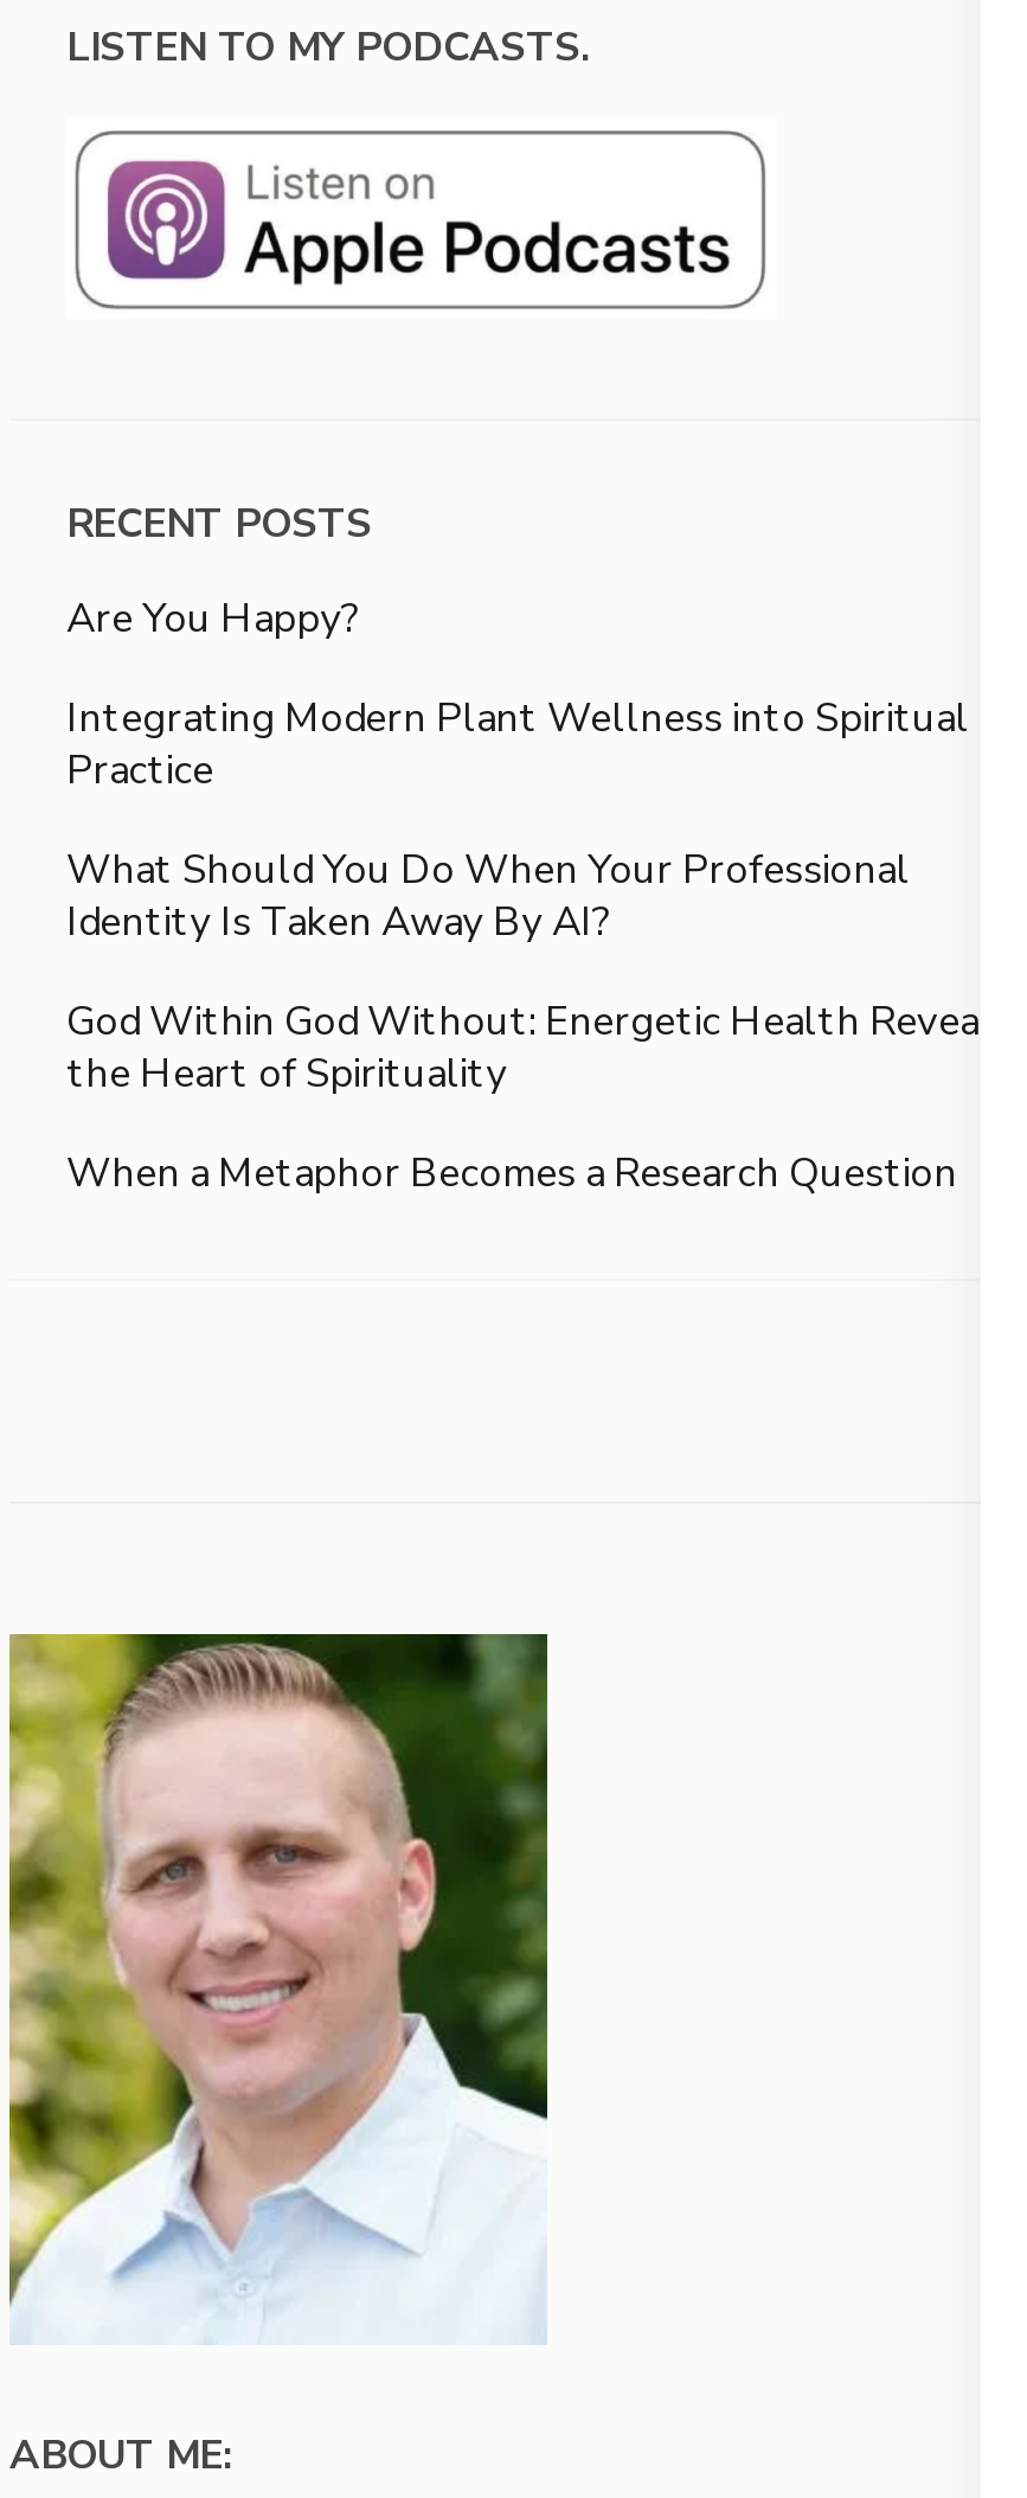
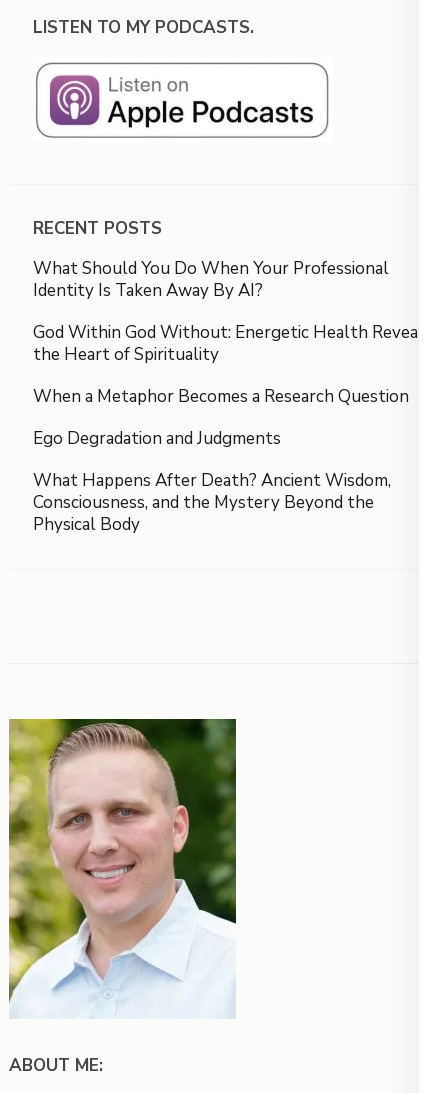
- Are You Happy?
- Integrating Modern Plant Wellness into Spiritual
- Practice

moved up: What Should You Do When Your Professional | Identity Is Taken Away By AI? | the Heart of Spirituality | When a Metaphor Becomes a Research Question

+ Ego Degradation and Judgments
+ What Happens After Death? Ancient Wisdom,
+ Consciousness, and the Mystery Beyond the
+ Physical Body
